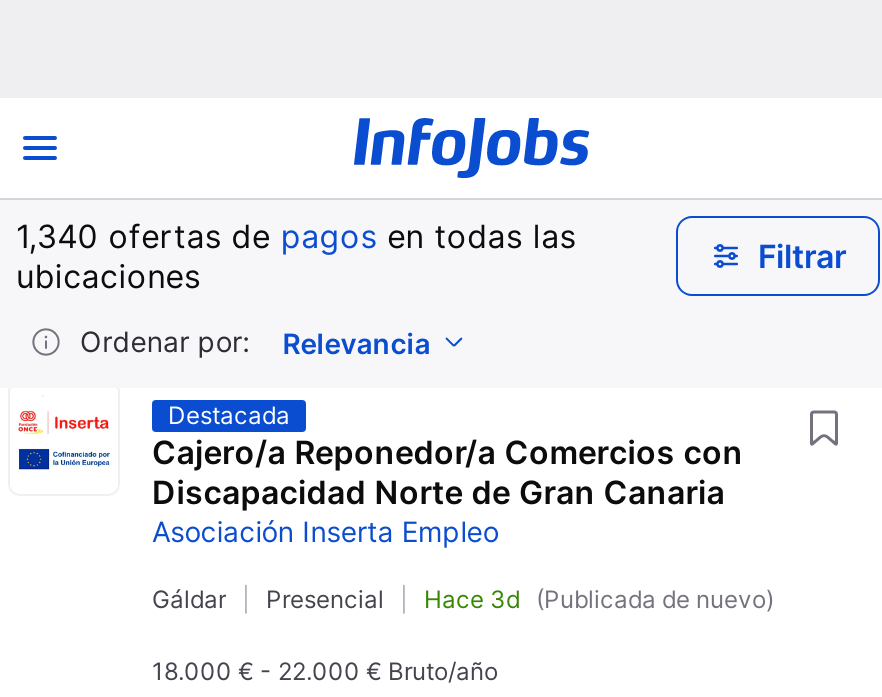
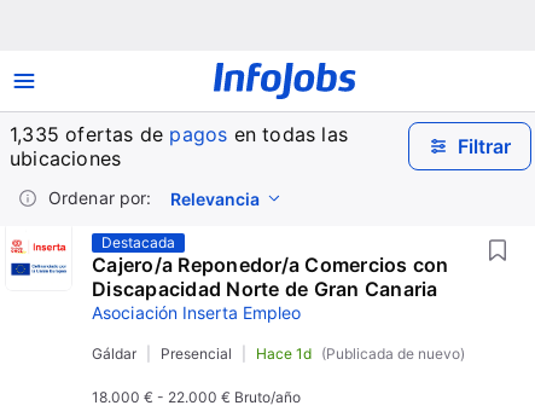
- 1,340 ofertas de pagos en todas las
+ 1,335 ofertas de pagos en todas las

- Hace 3d (Publicada de nuevo)
+ Hace 1d (Publicada de nuevo)
